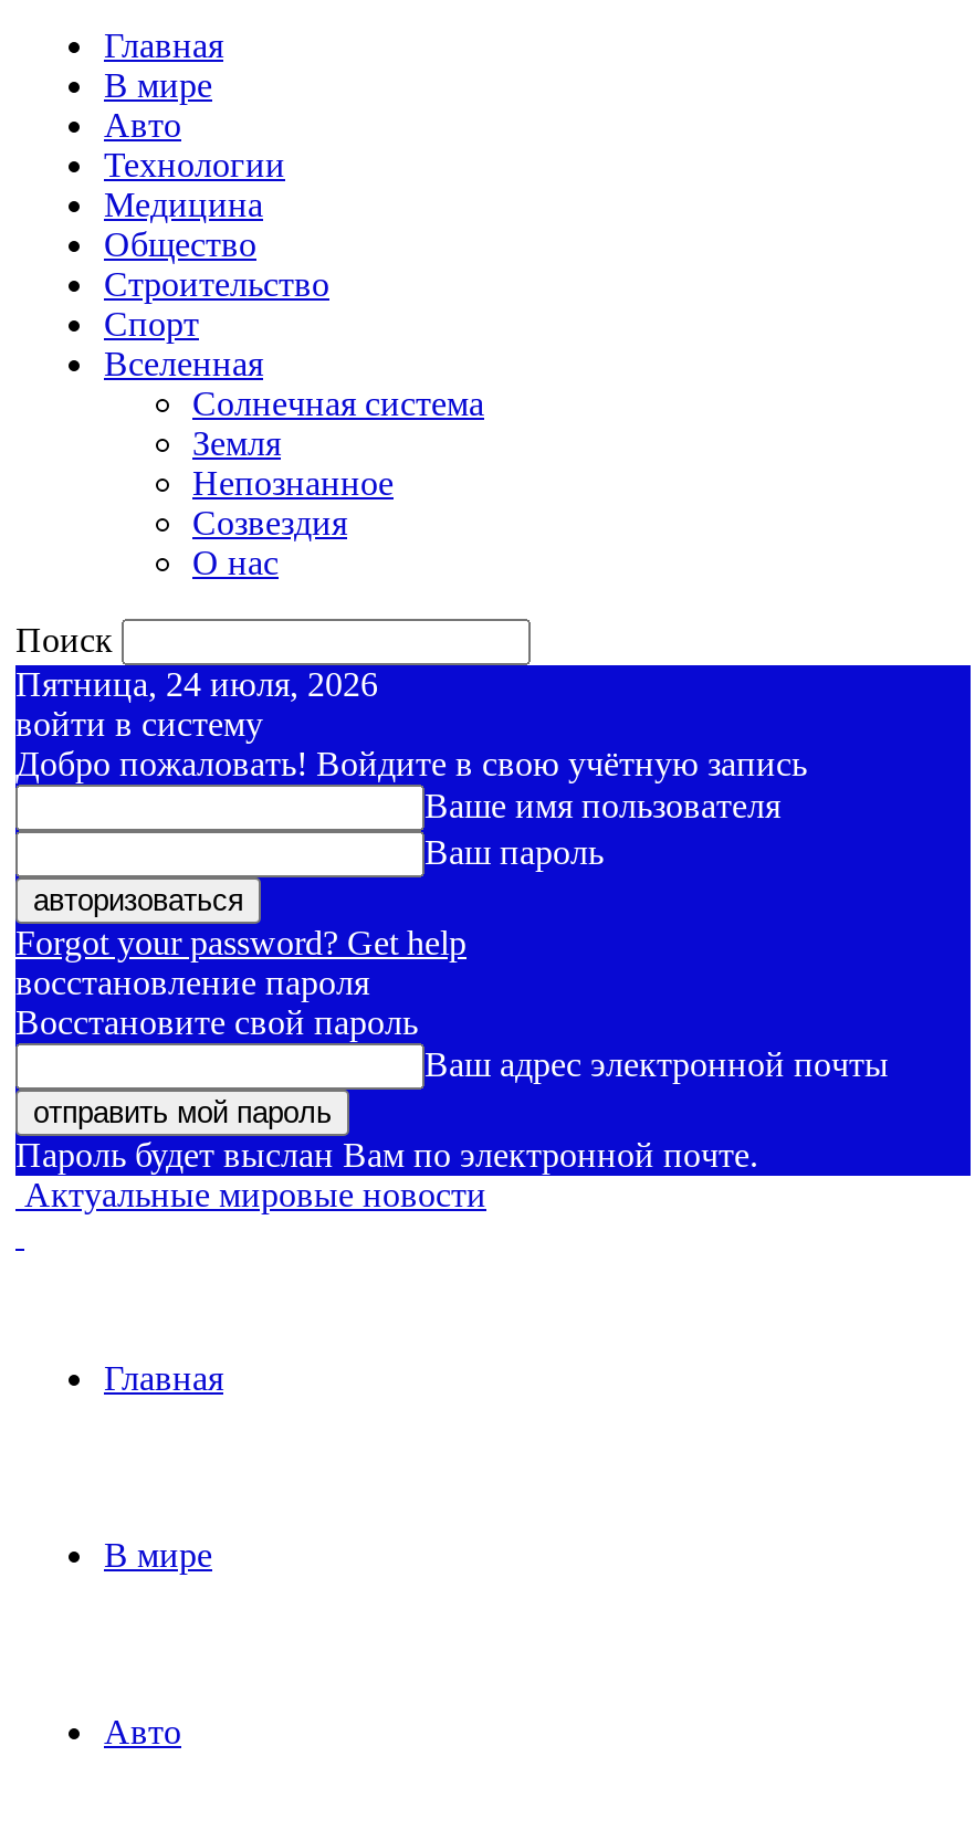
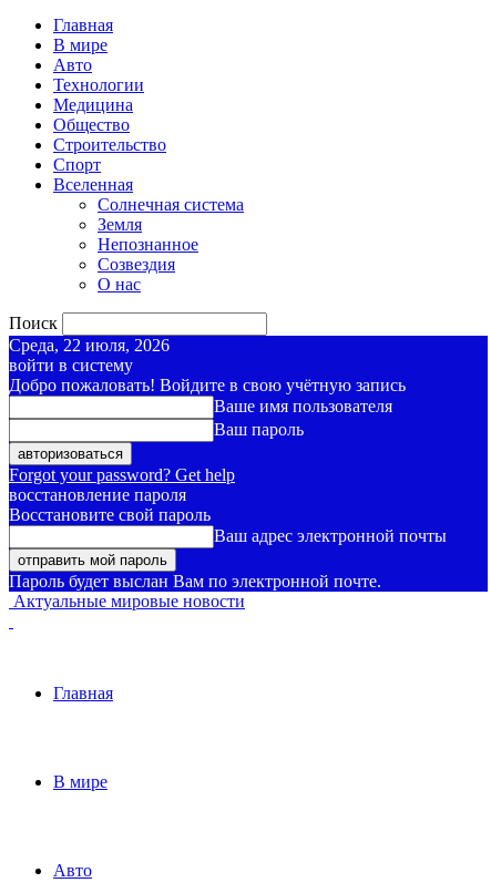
- Пятница, 24 июля, 2026
+ Среда, 22 июля, 2026
